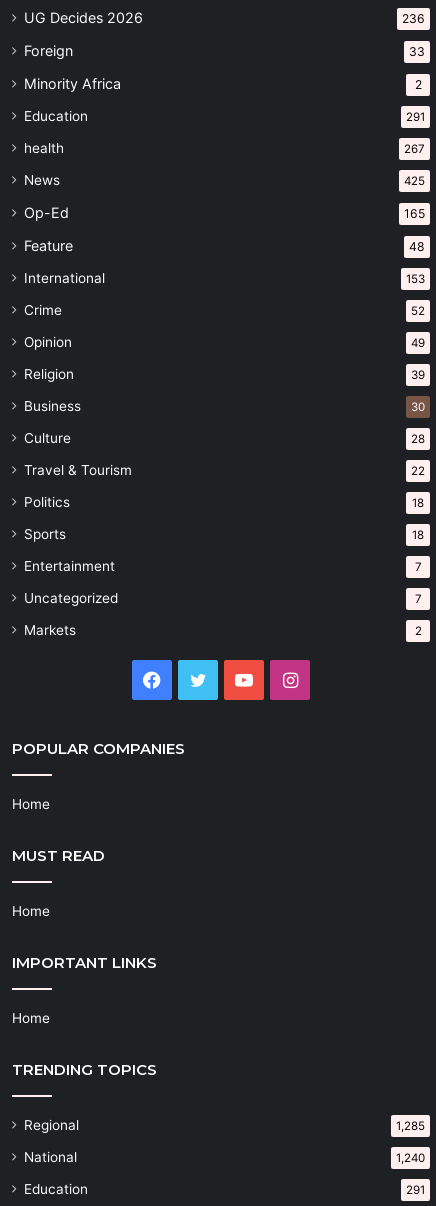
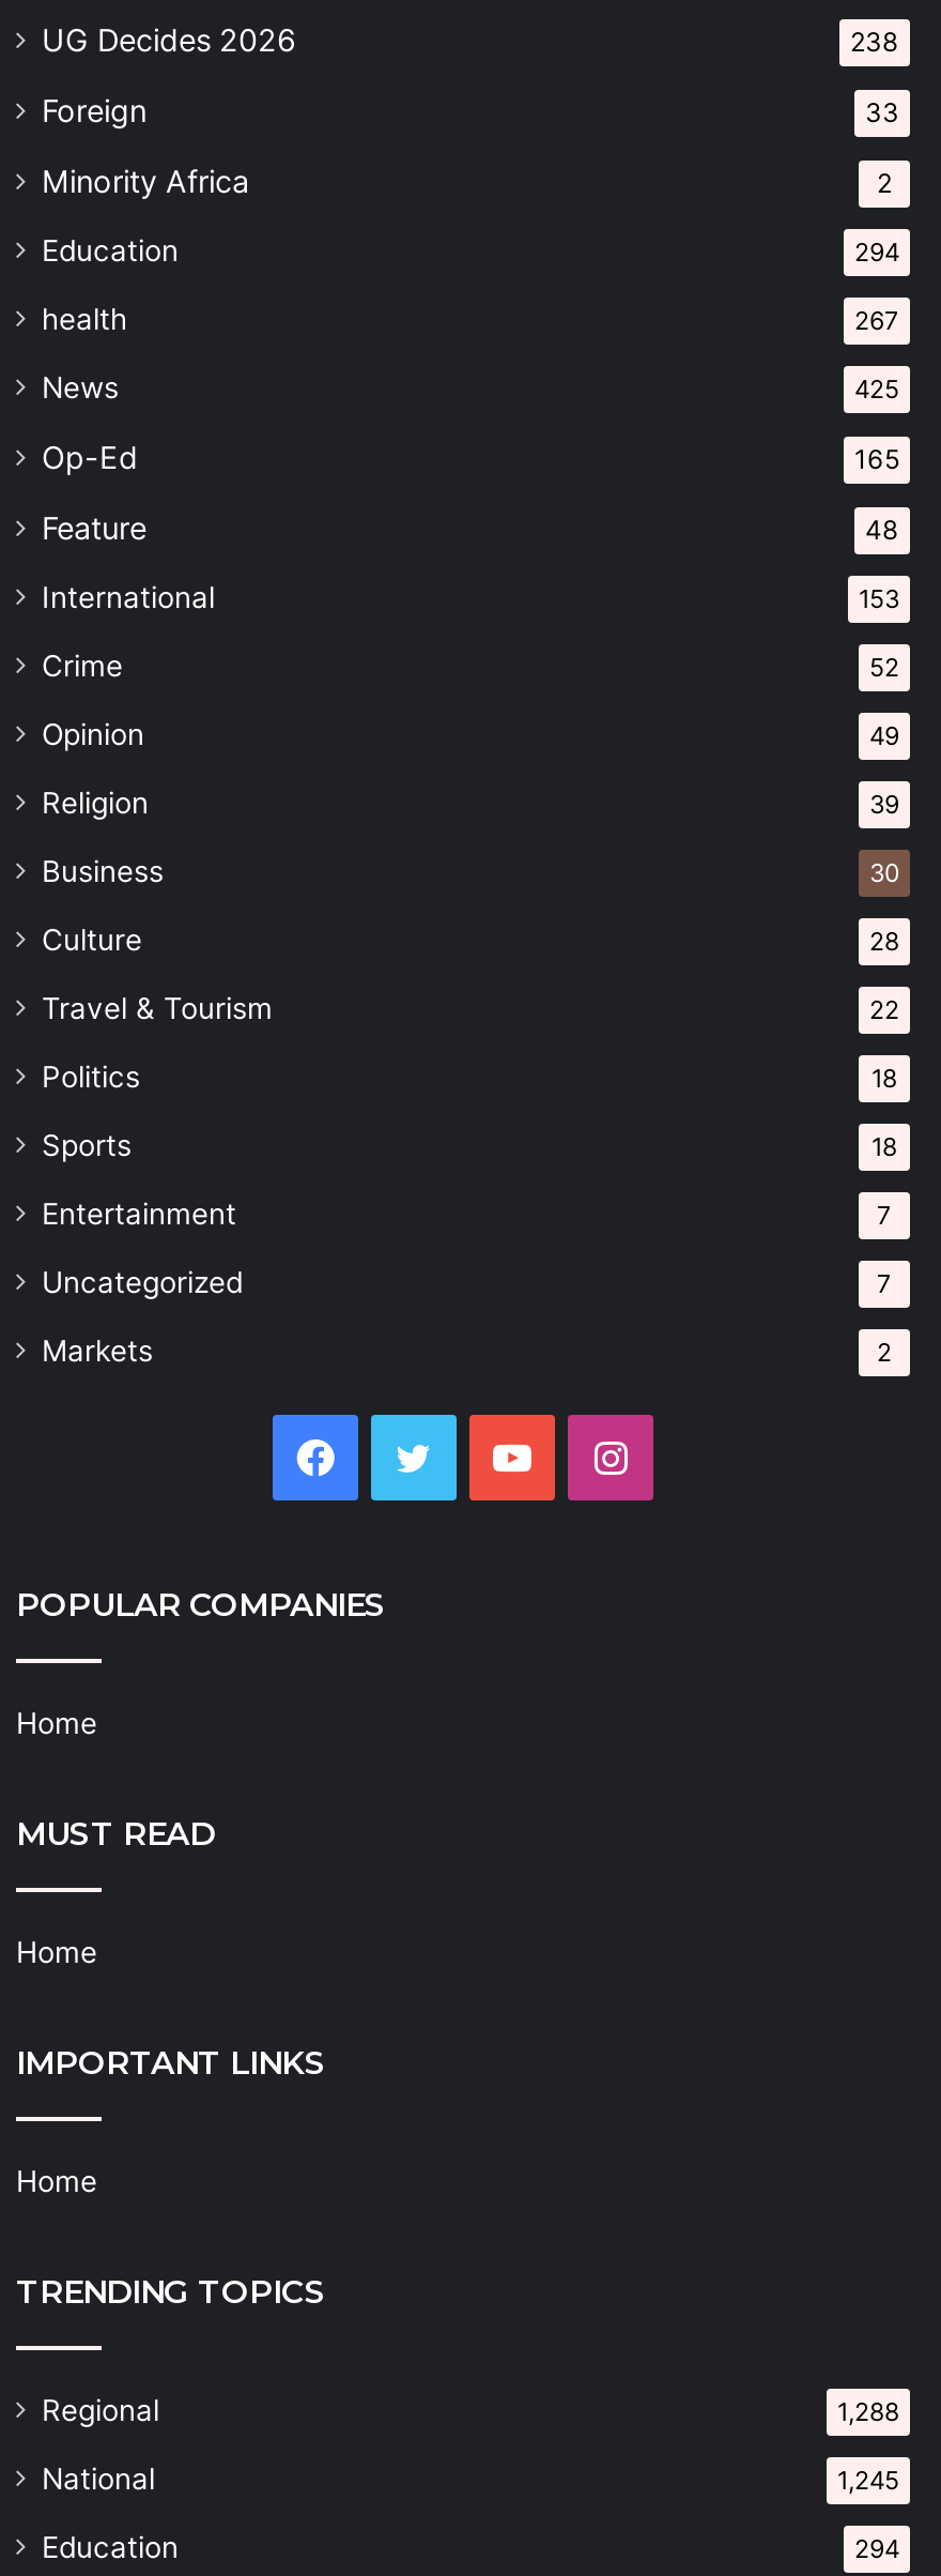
- 236
+ 238

- 291
+ 294

- 1,285
+ 1,288

- 1,240
+ 1,245

- 291
+ 294
